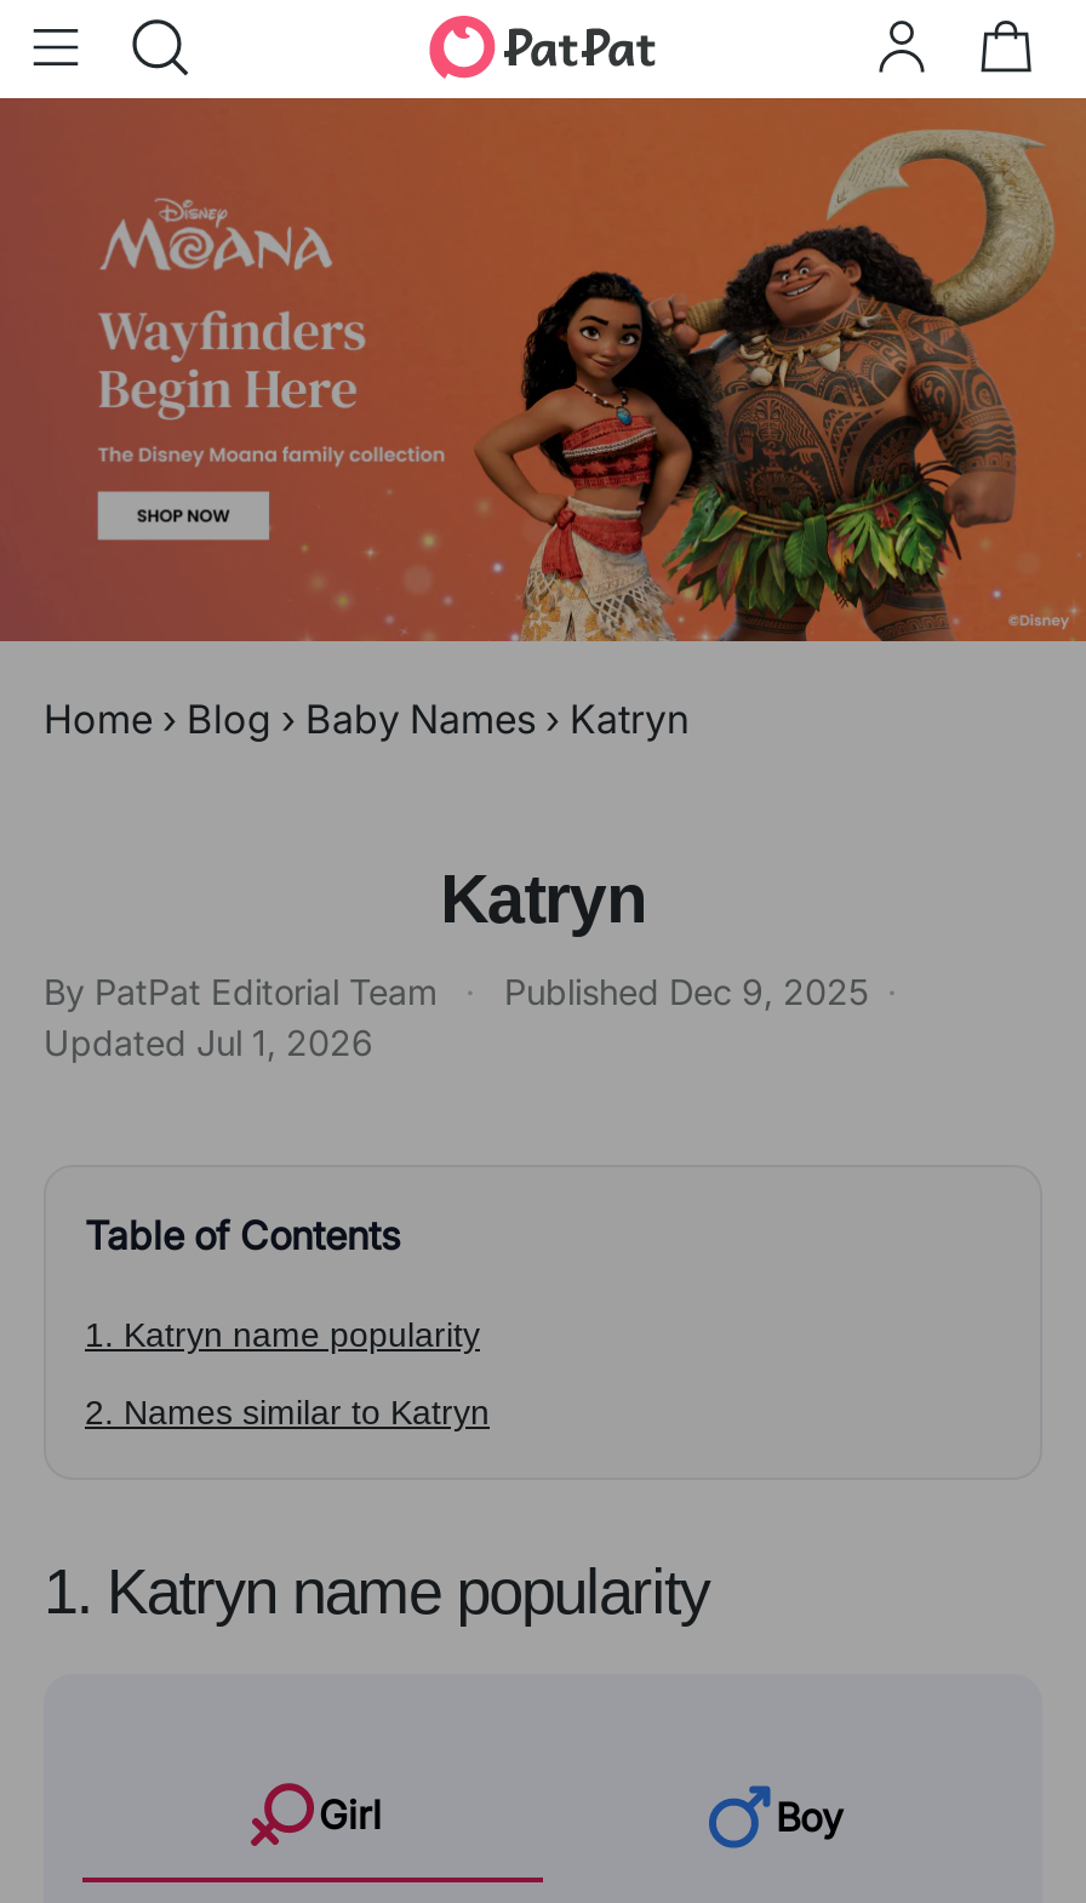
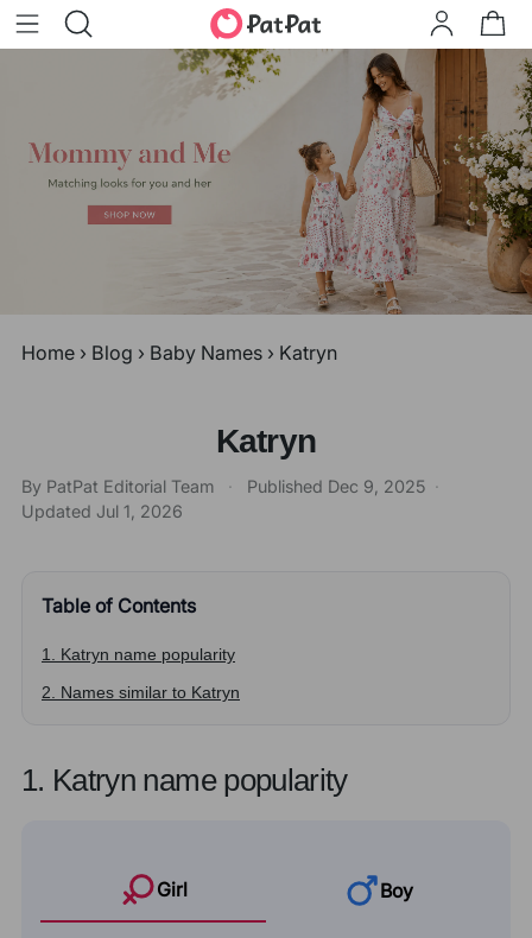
- [image]
+ [image]
